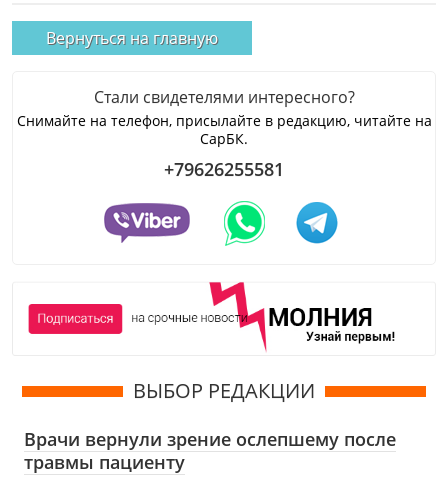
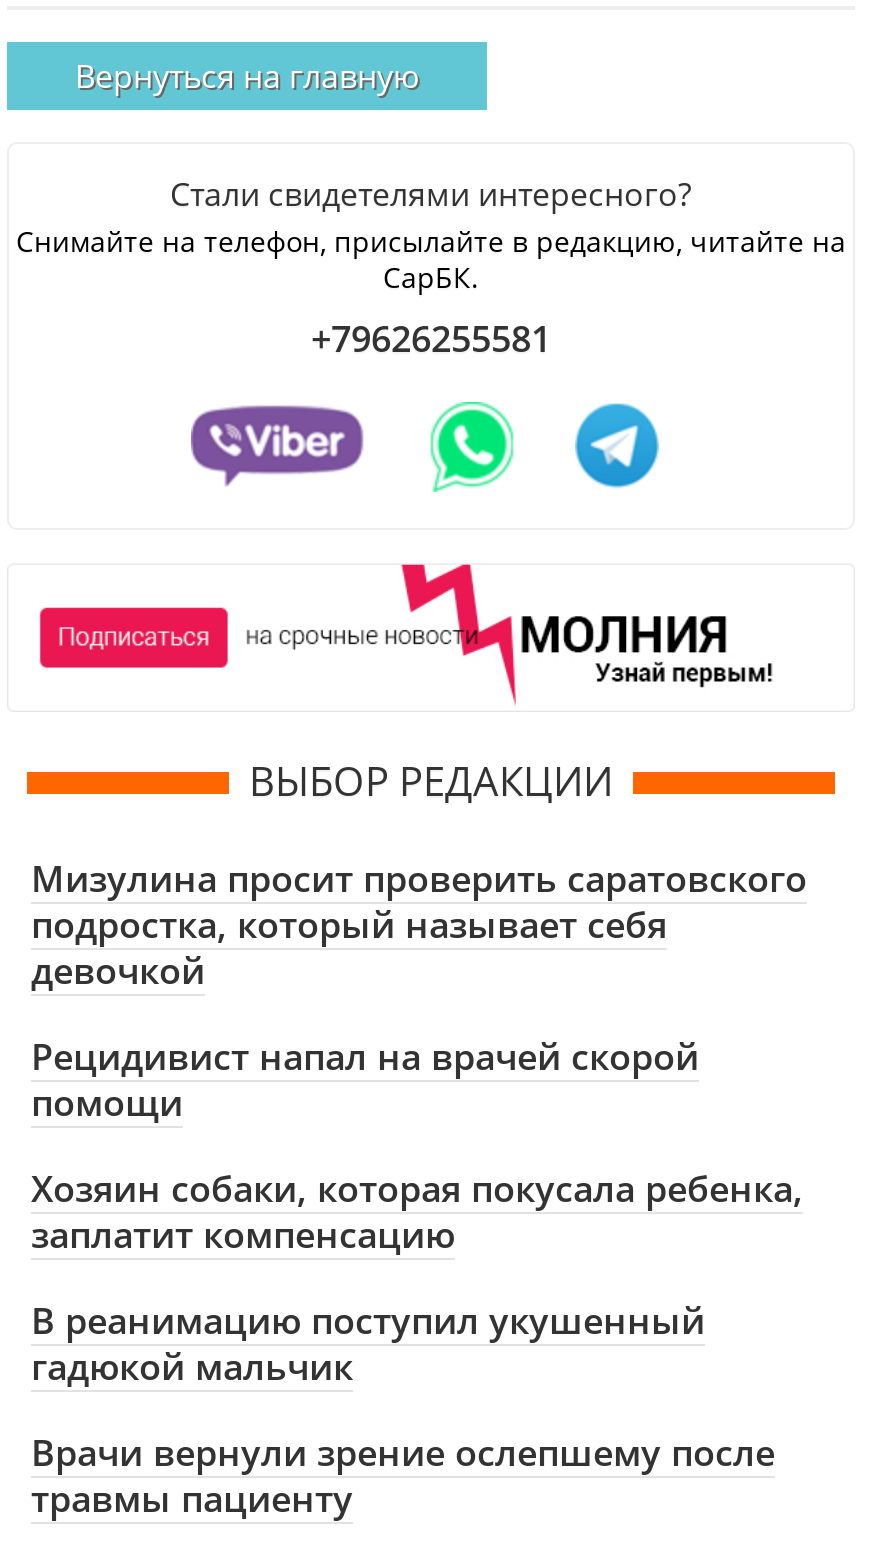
+ Мизулина просит проверить саратовского
+ подростка, который называет себя
+ девочкой
+ Рецидивист напал на врачей скорой
+ помощи
+ Хозяин собаки, которая покусала ребенка,
+ заплатит компенсацию
+ В реанимацию поступил укушенный
+ гадюкой мальчик
